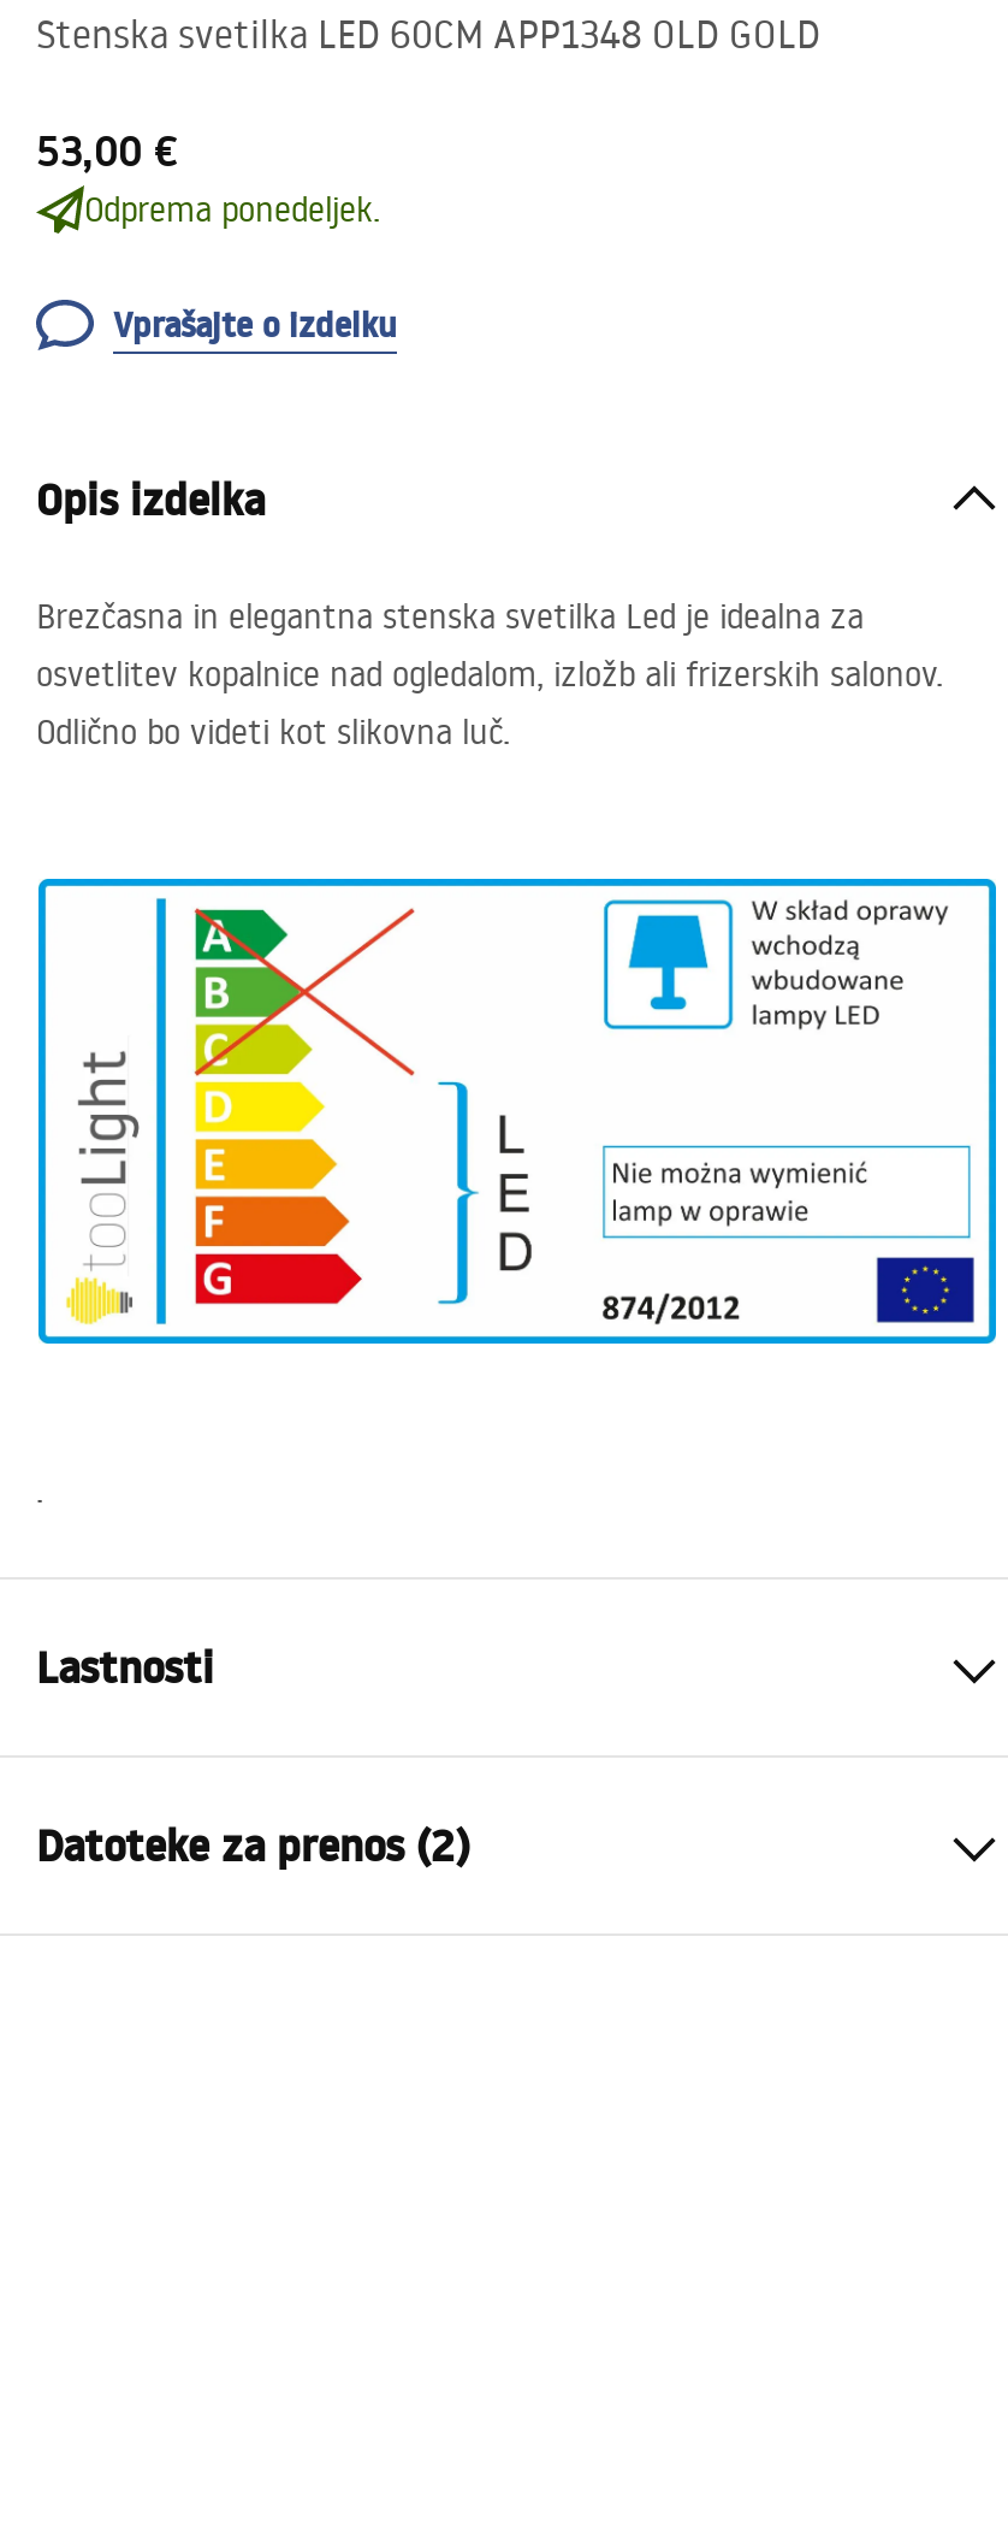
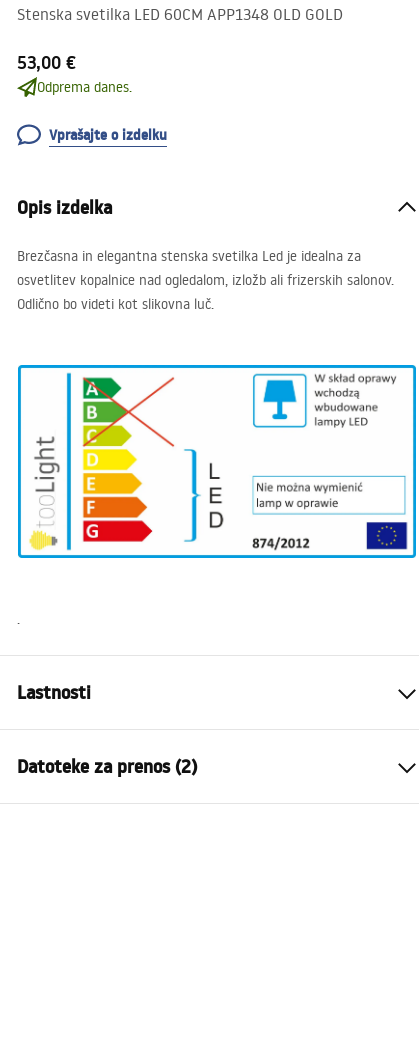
- Odprema ponedeljek.
+ Odprema danes.
